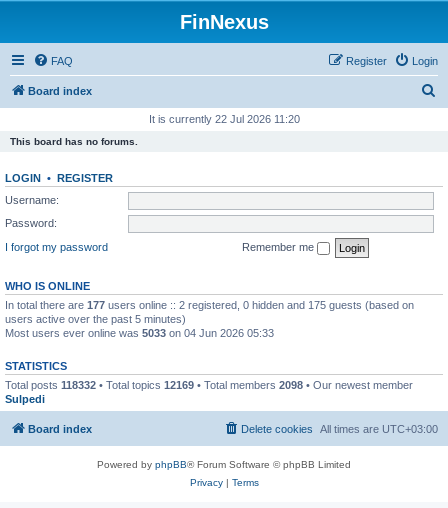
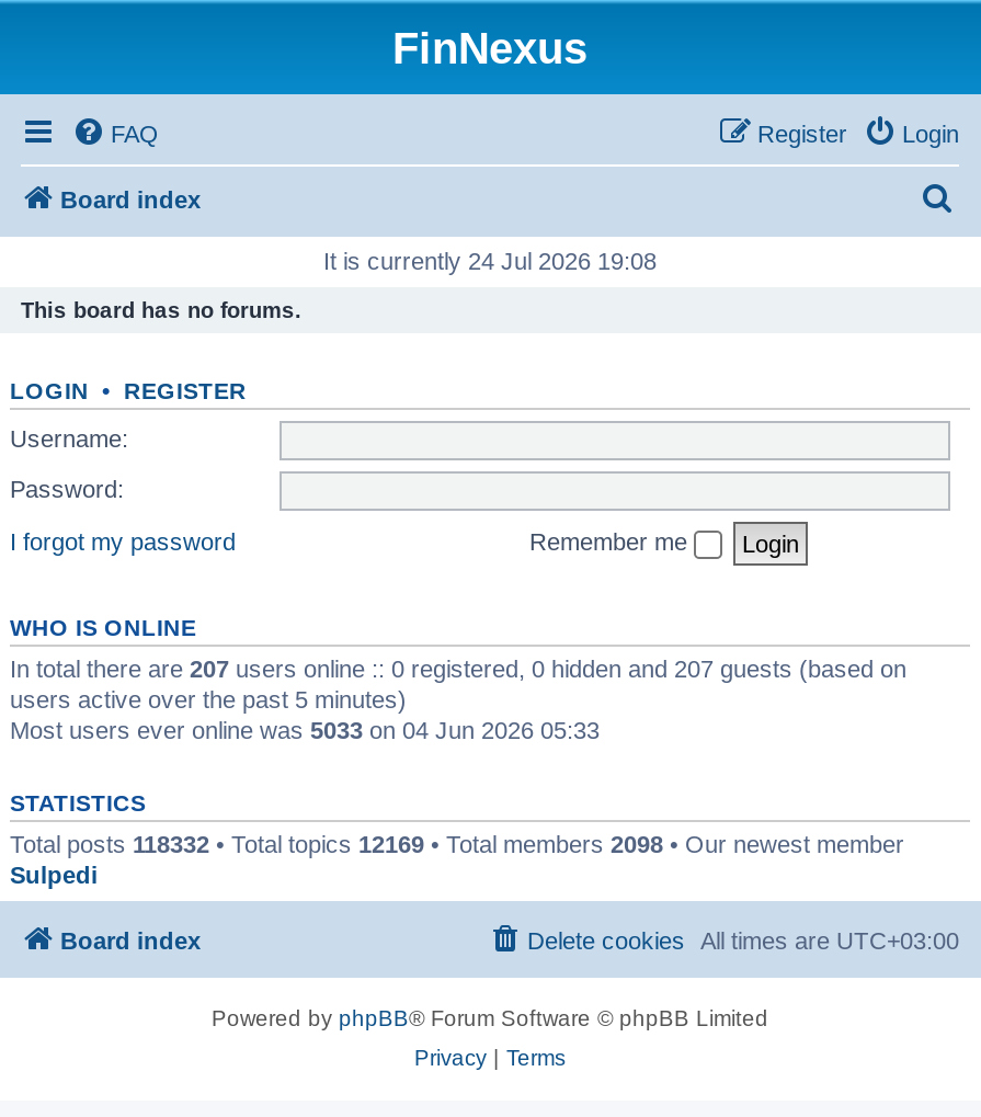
- It is currently 22 Jul 2026 11:20
+ It is currently 24 Jul 2026 19:08

- In total there are 177 users online :: 2 registered, 0 hidden and 175 guests (based on
+ In total there are 207 users online :: 0 registered, 0 hidden and 207 guests (based on
